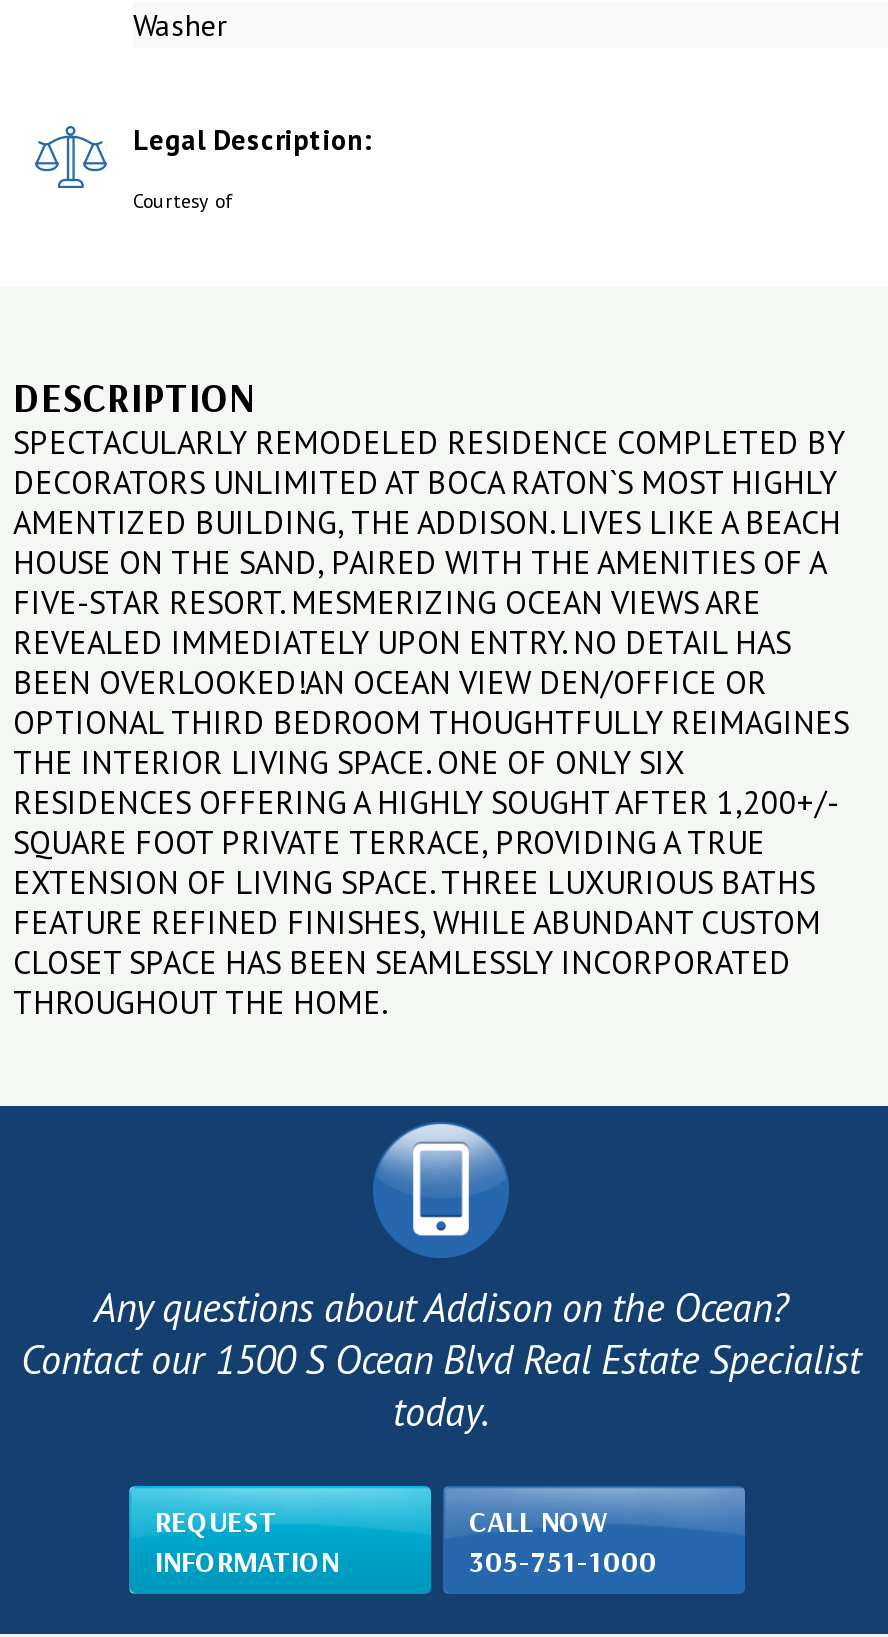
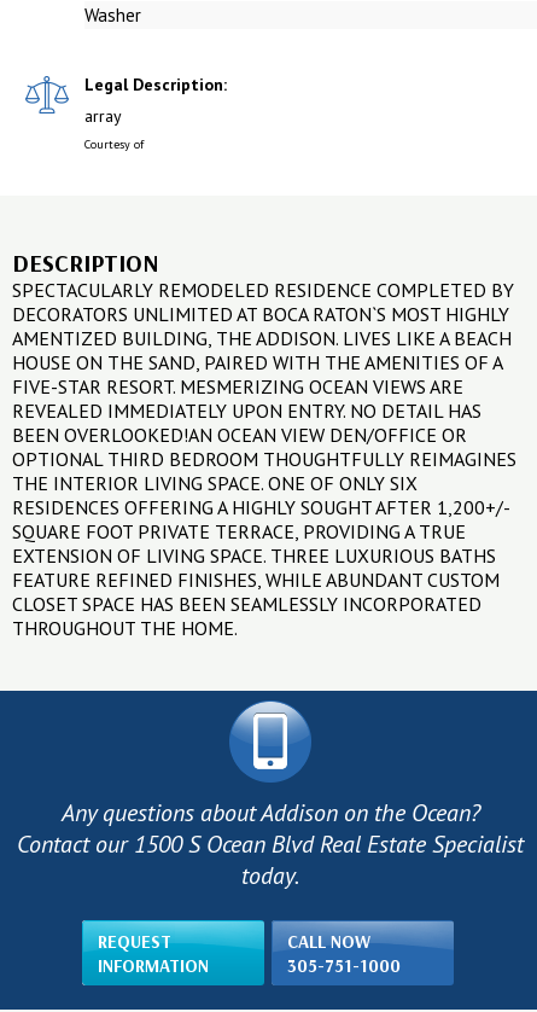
+ array
